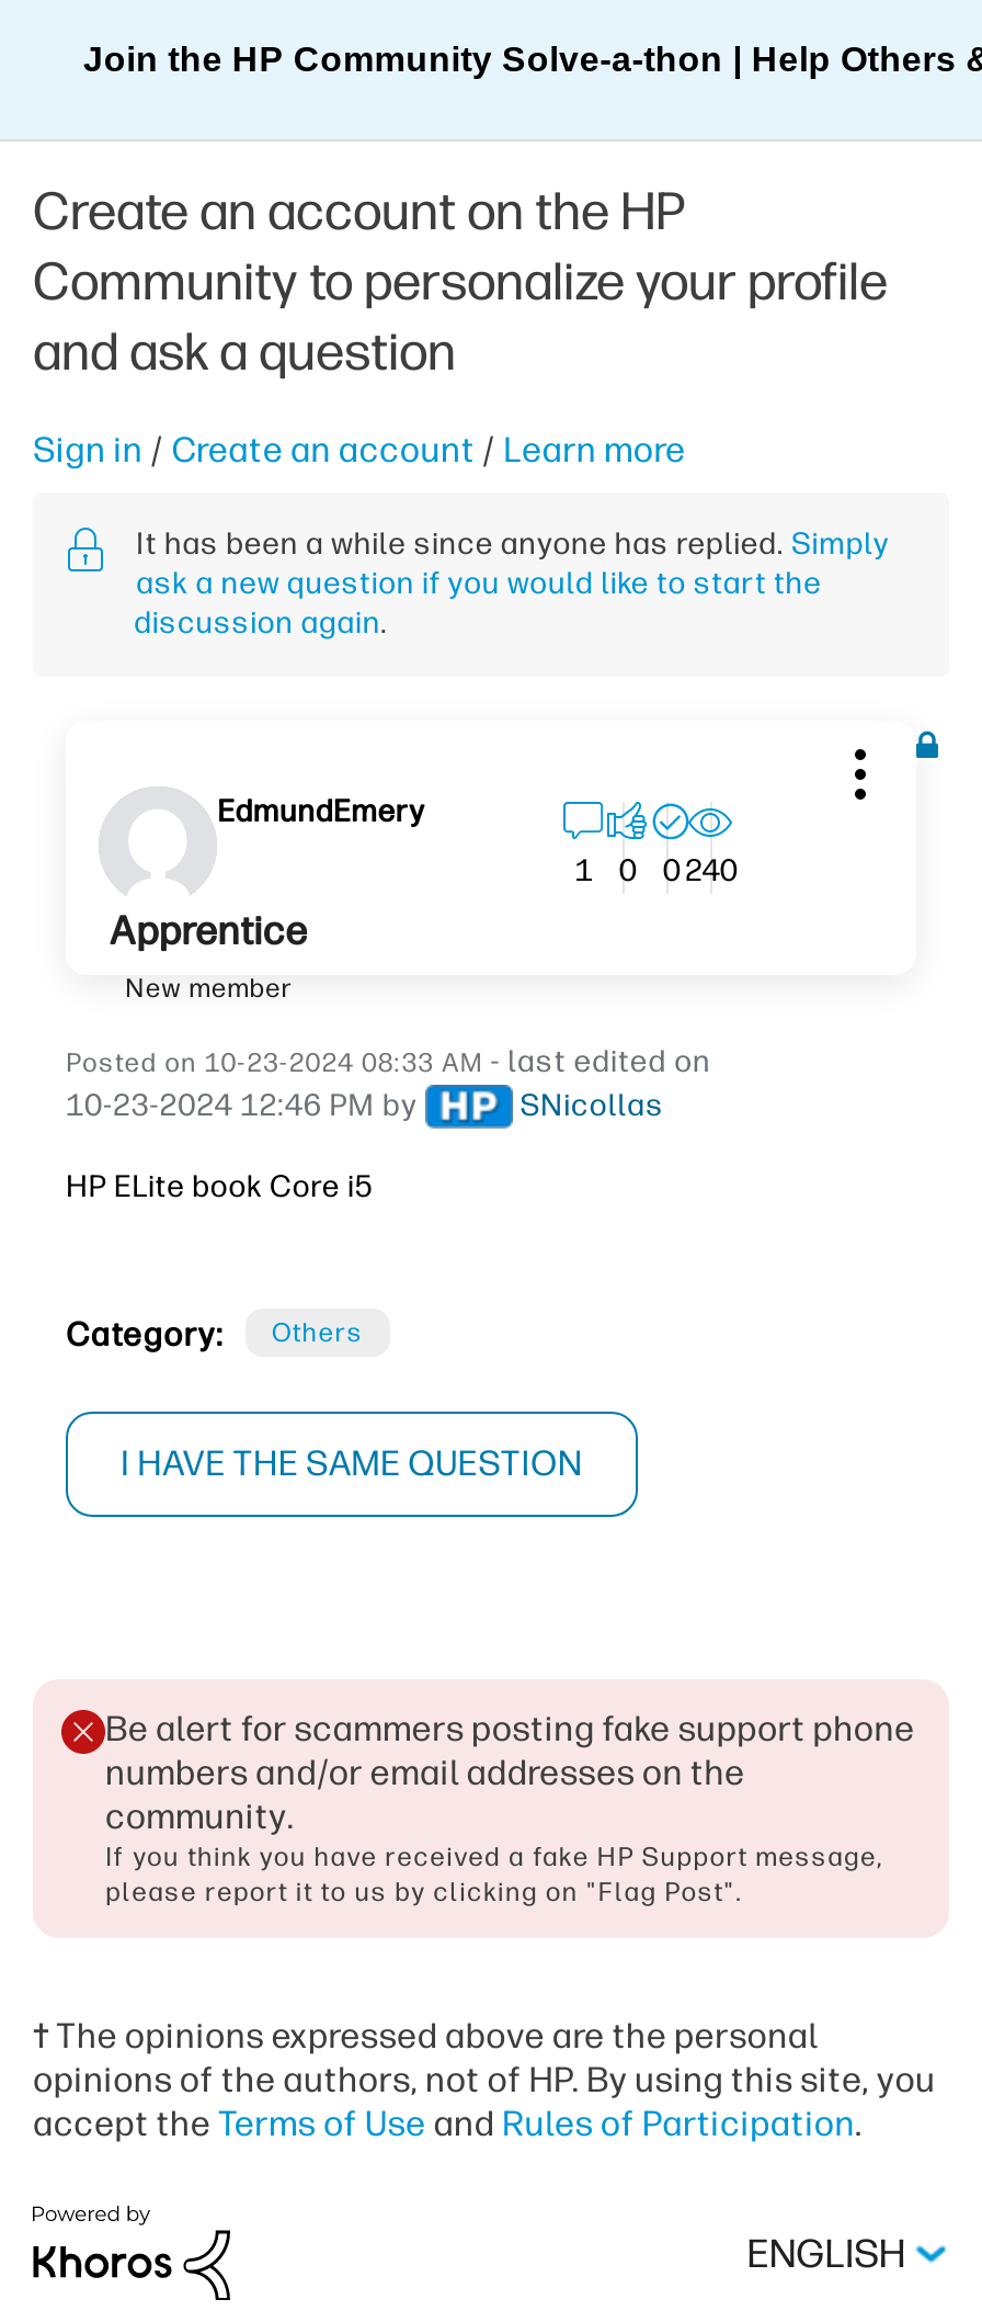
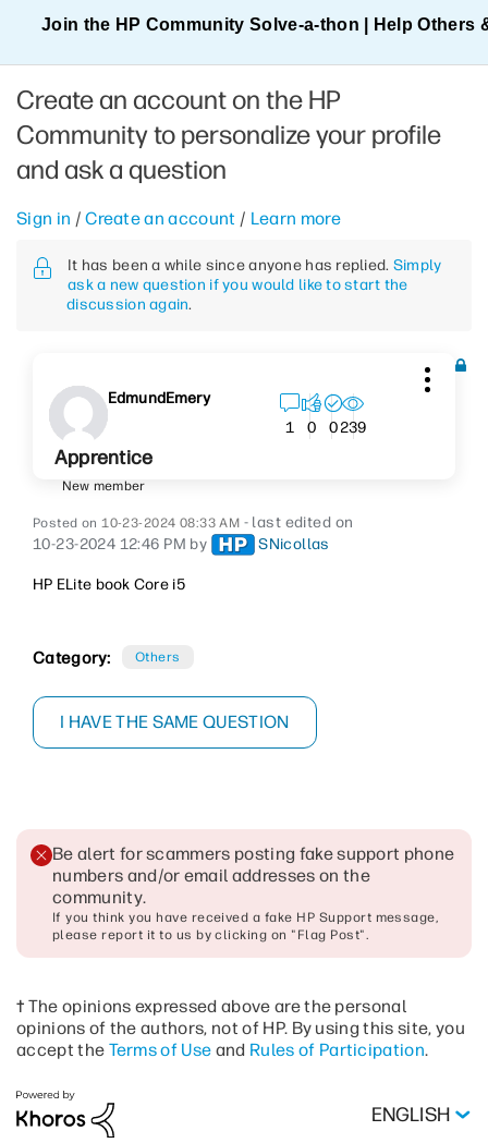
- 1 0 0 240
+ 1 0 0 239
